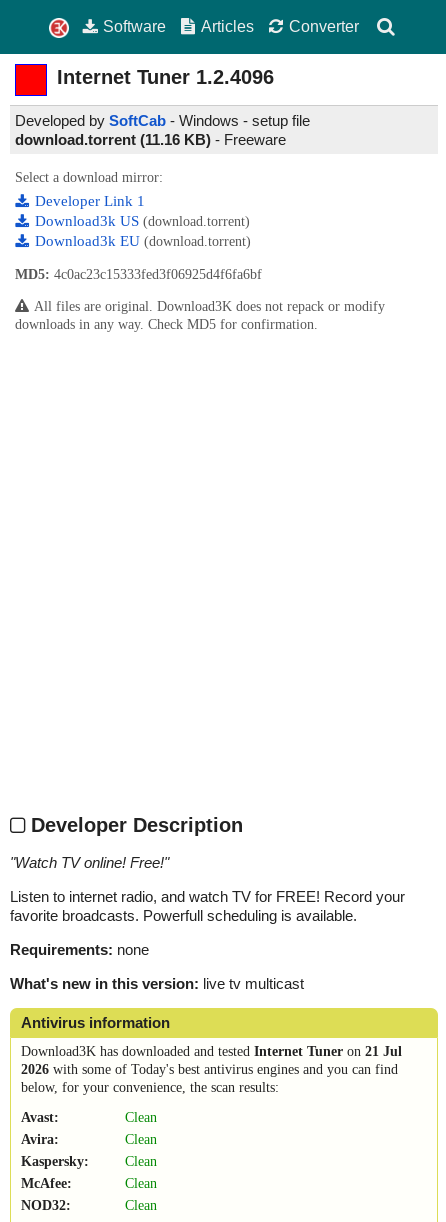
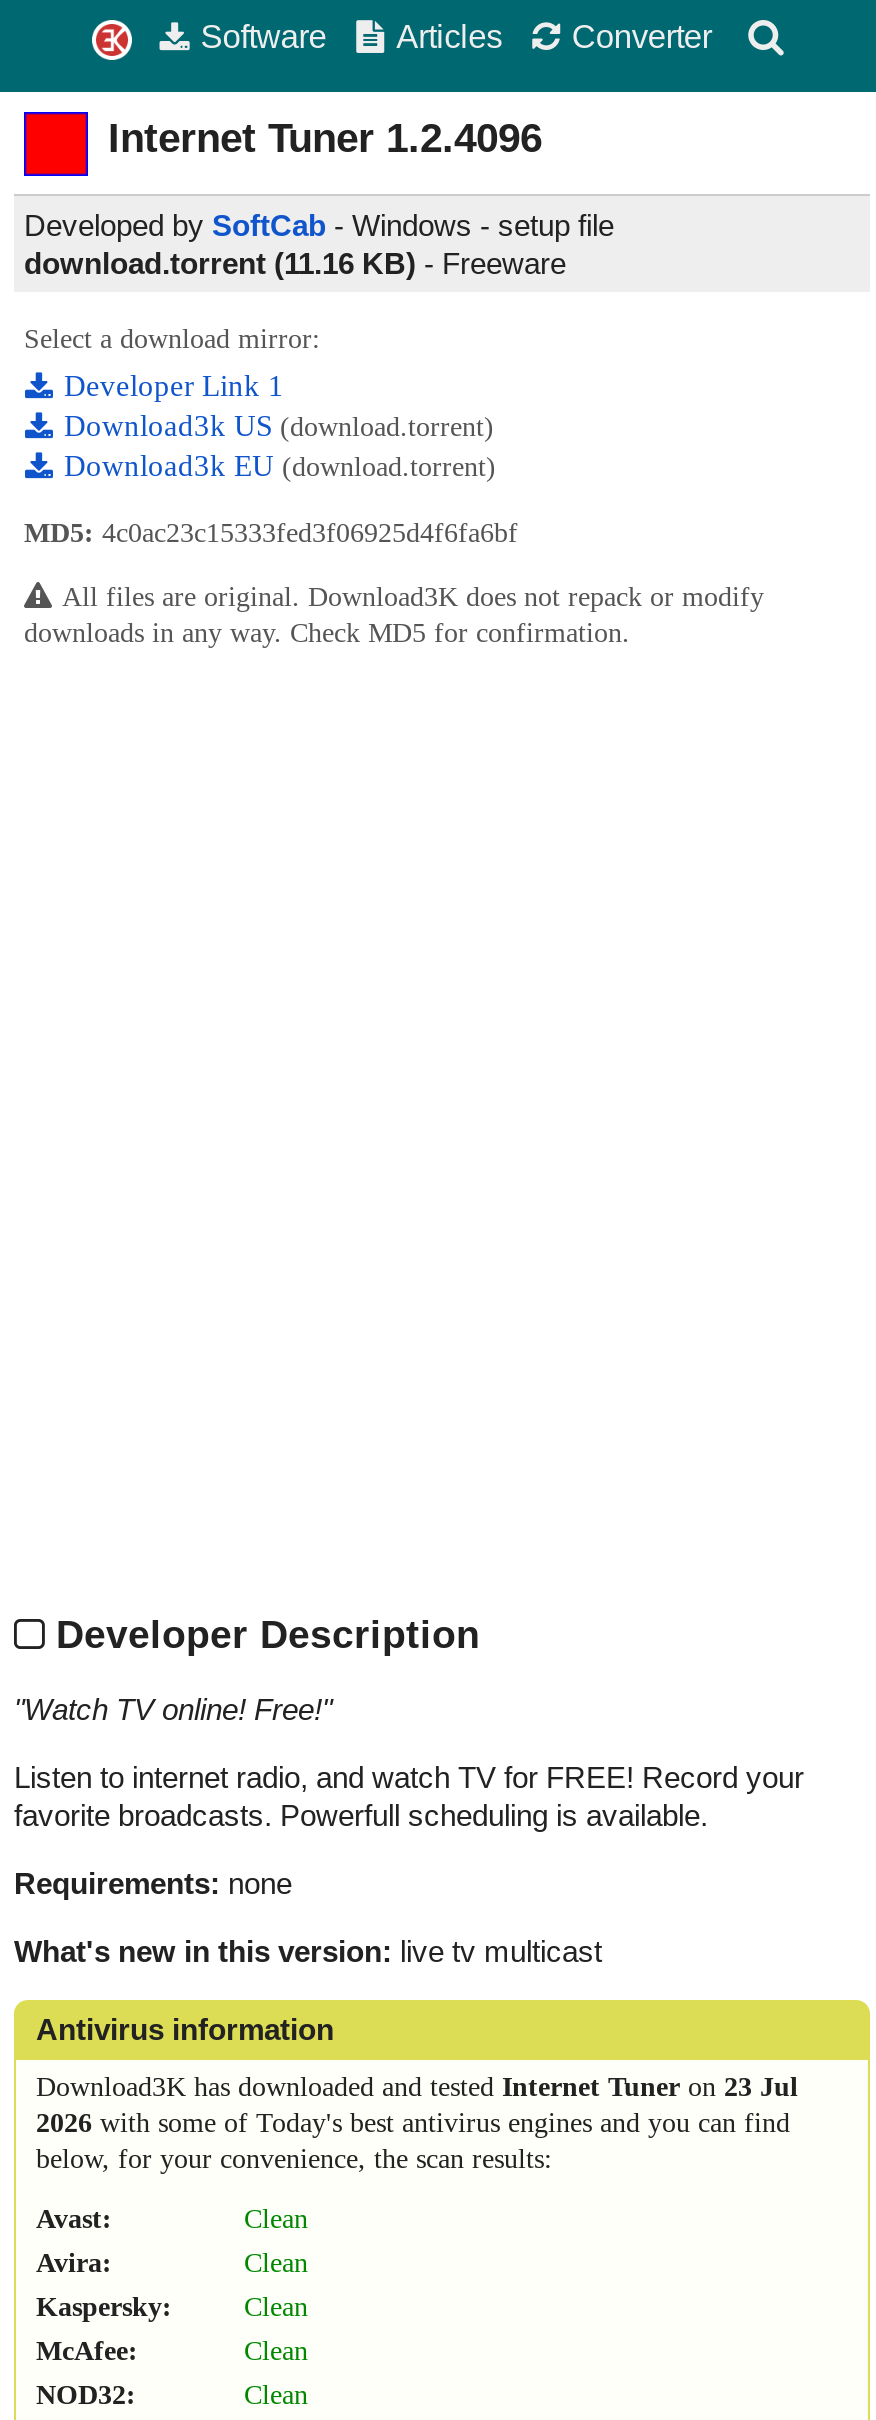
- Download3K has downloaded and tested Internet Tuner on 21 Jul
+ Download3K has downloaded and tested Internet Tuner on 23 Jul
